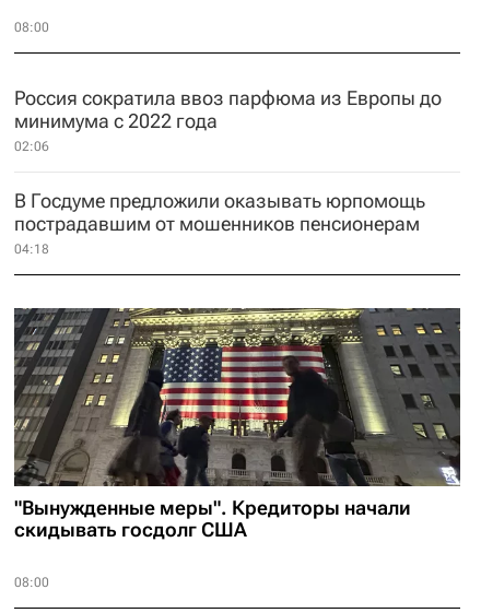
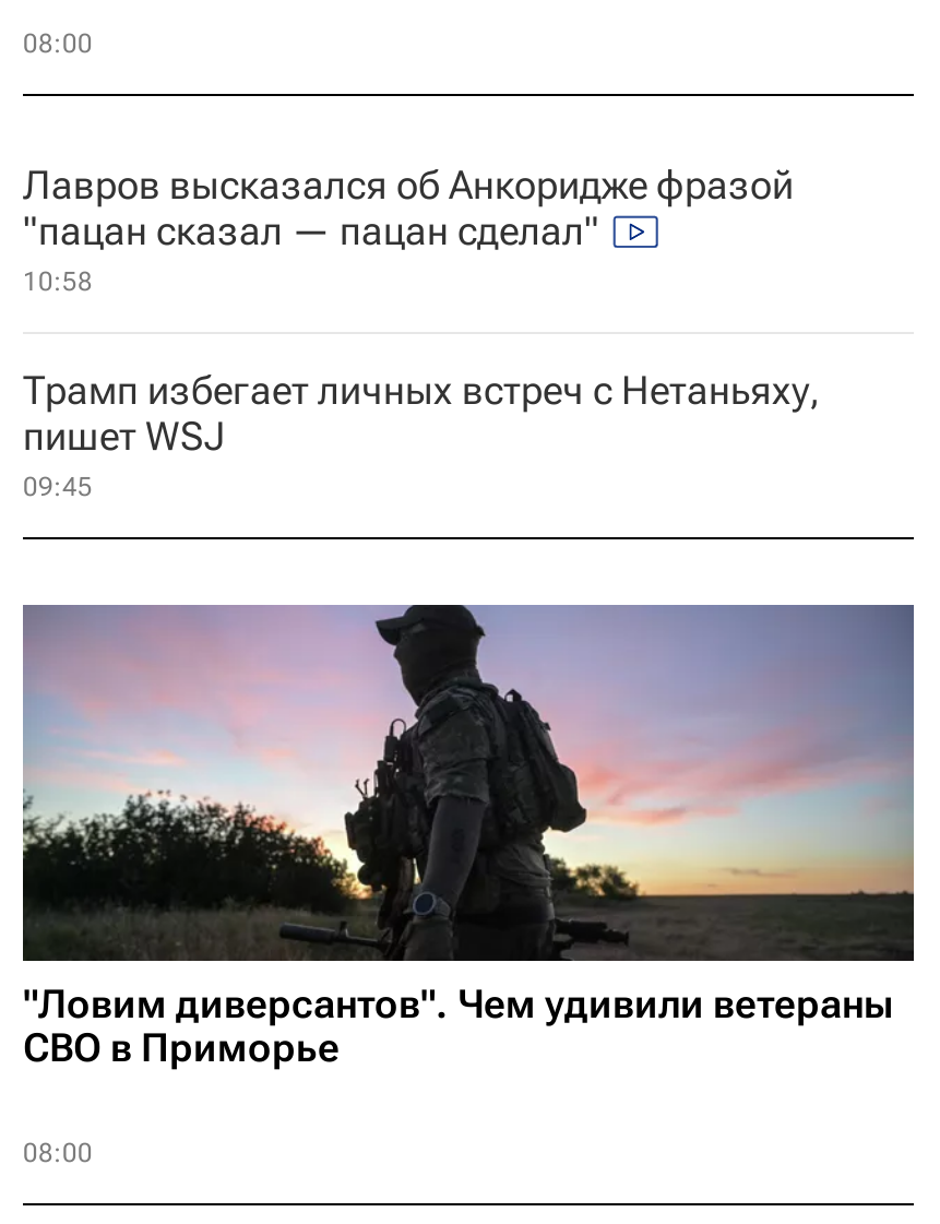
- Россия сократила ввоз парфюма из Европы до
- минимума с 2022 года
- 02:06
+ Лавров высказался об Анкоридже фразой
+ "пацан сказал — пацан сделал"
+ 10:58

- В Госдуме предложили оказывать юрпомощь
- пострадавшим от мошенников пенсионерам
- 04:18
+ Трамп избегает личных встреч с Нетаньяху,
+ пишет WSJ
+ 09:45

- [image]
- "Вынужденные меры". Кредиторы начали
- скидывать госдолг США
+ [image]
+ "Ловим диверсантов". Чем удивили ветераны
+ СВО в Приморье
